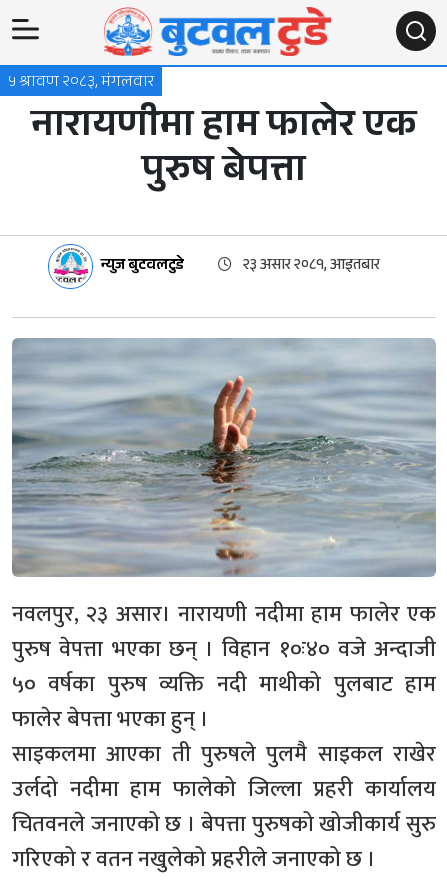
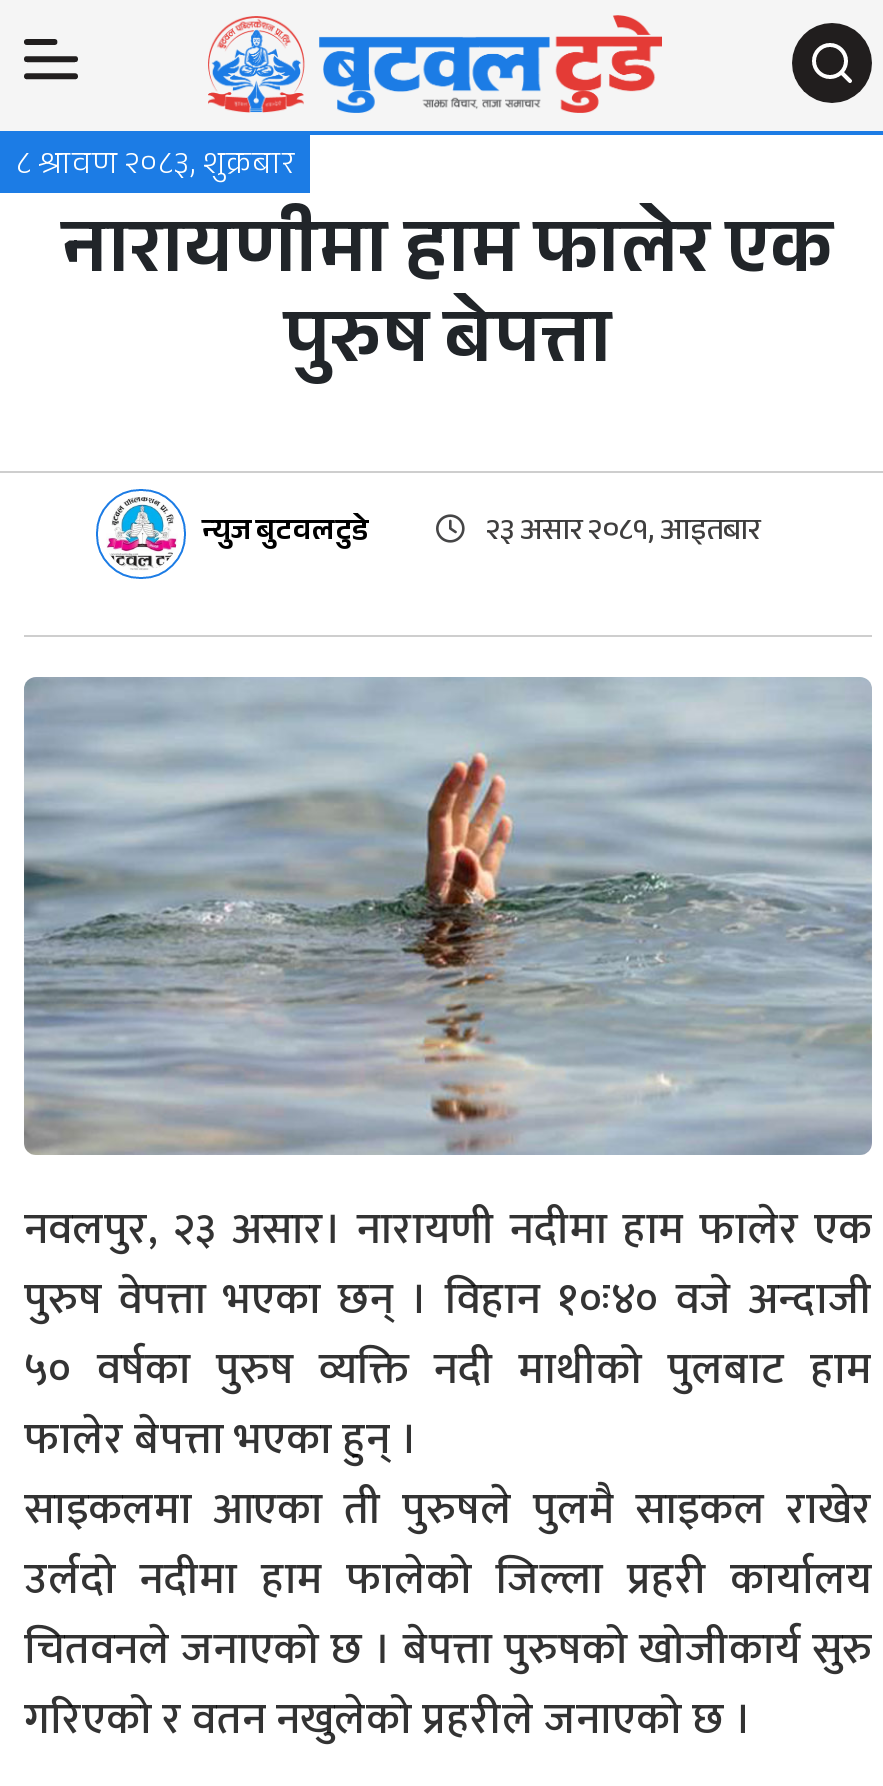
- ५ श्रावण २०८३, मंगलवार
+ ८ श्रावण २०८३, शुक्रबार
